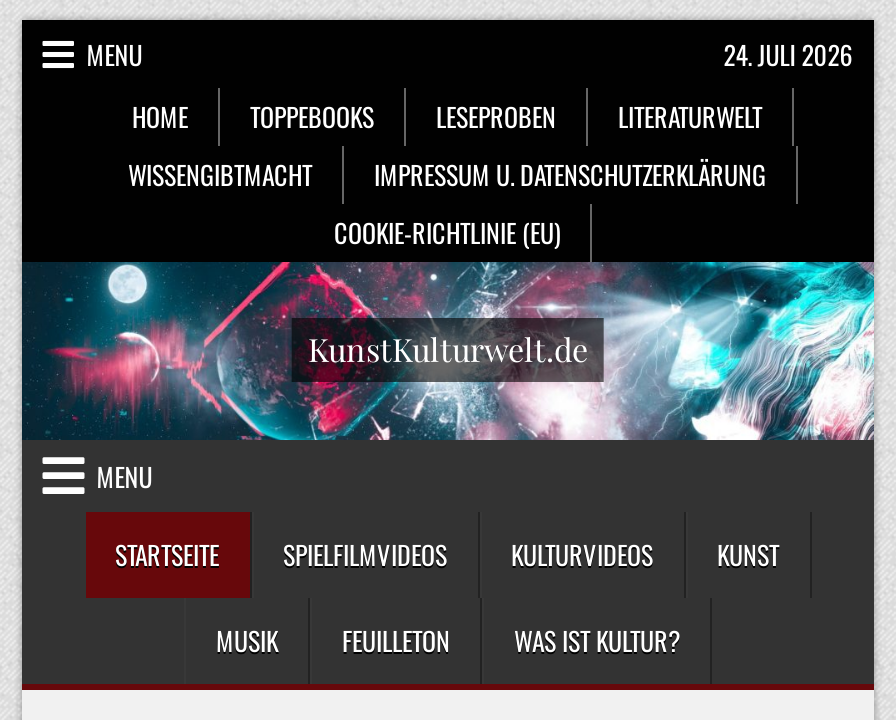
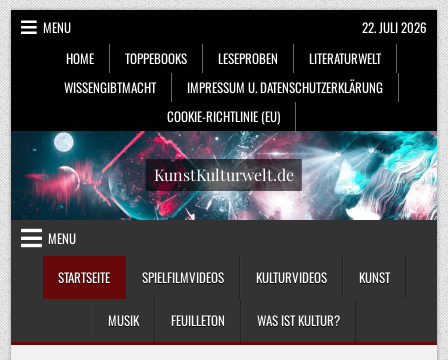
- 24. JULI 2026
+ 22. JULI 2026
